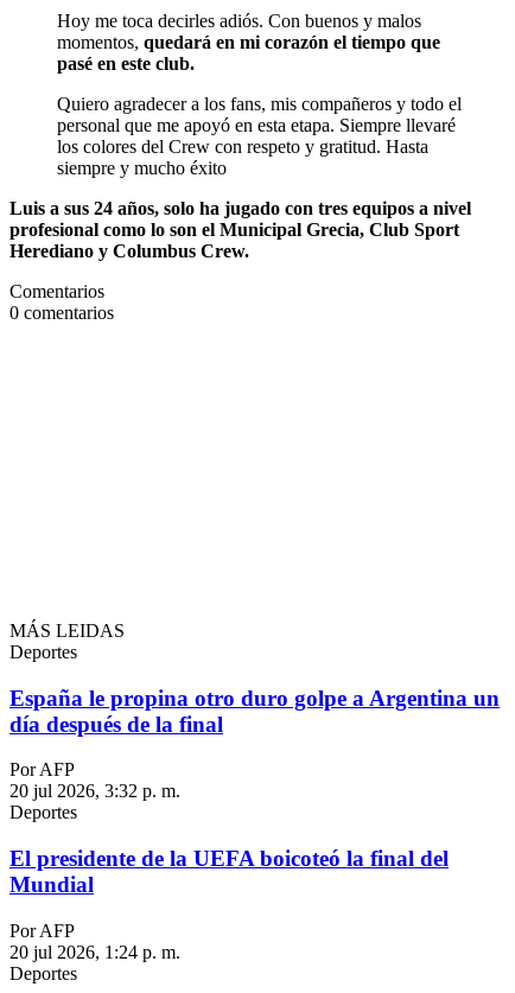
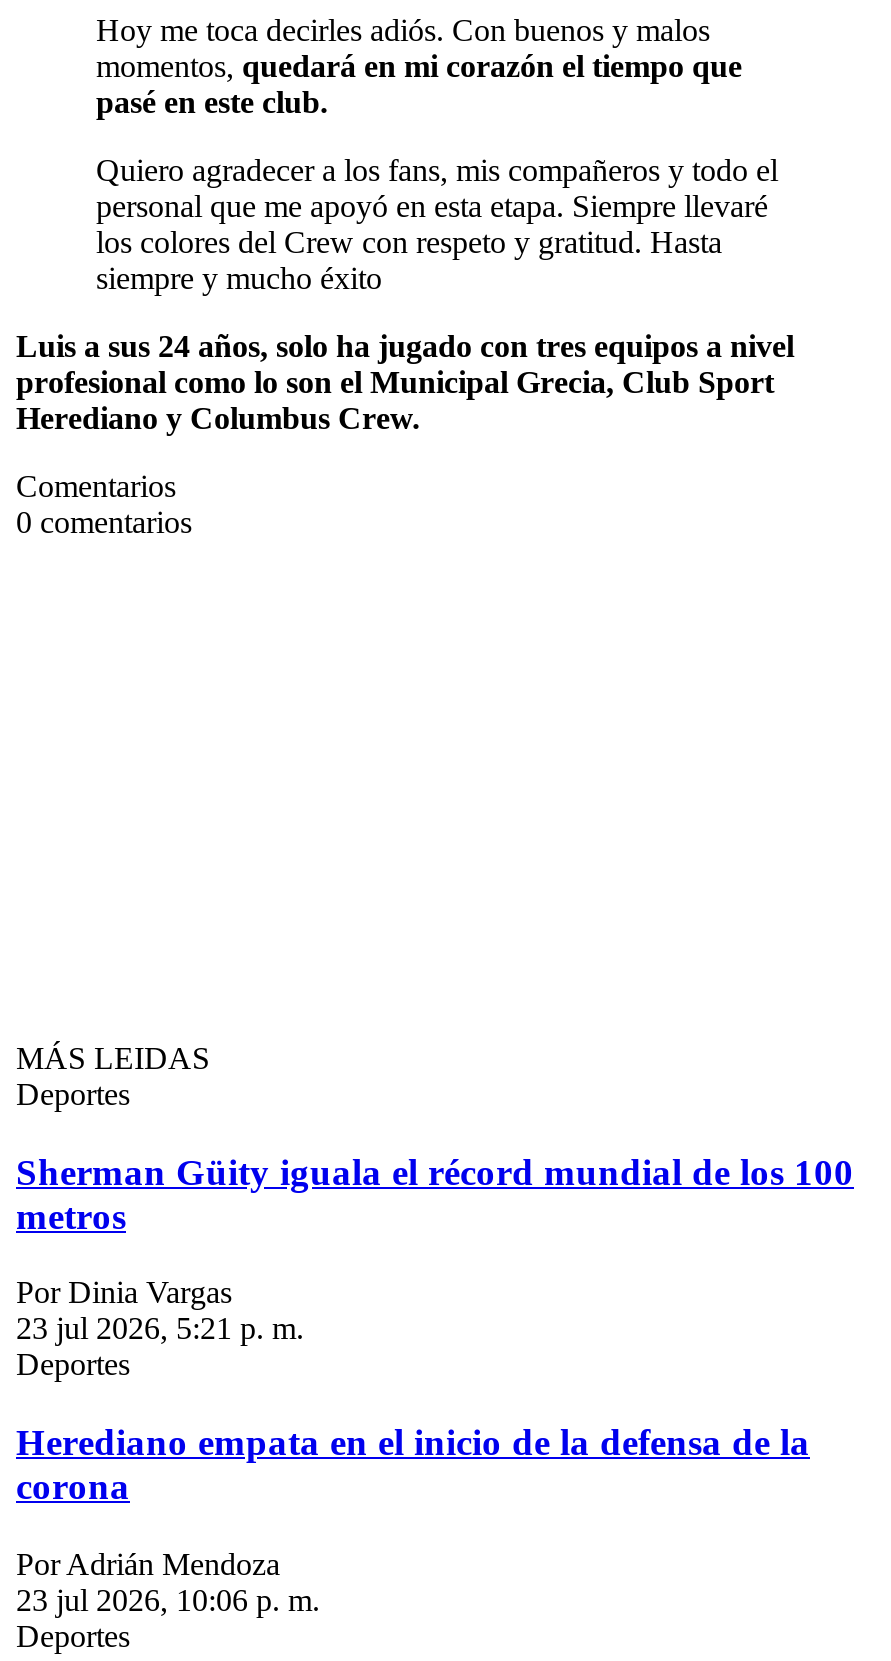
- España le propina otro duro golpe a Argentina un
- día después de la final
+ Sherman Güity iguala el récord mundial de los 100
+ metros

- Por AFP
- 20 jul 2026, 3:32 p. m.
+ Por Dinia Vargas
+ 23 jul 2026, 5:21 p. m.

- El presidente de la UEFA boicoteó la final del
- Mundial
+ Herediano empata en el inicio de la defensa de la
+ corona

- Por AFP
- 20 jul 2026, 1:24 p. m.
+ Por Adrián Mendoza
+ 23 jul 2026, 10:06 p. m.
